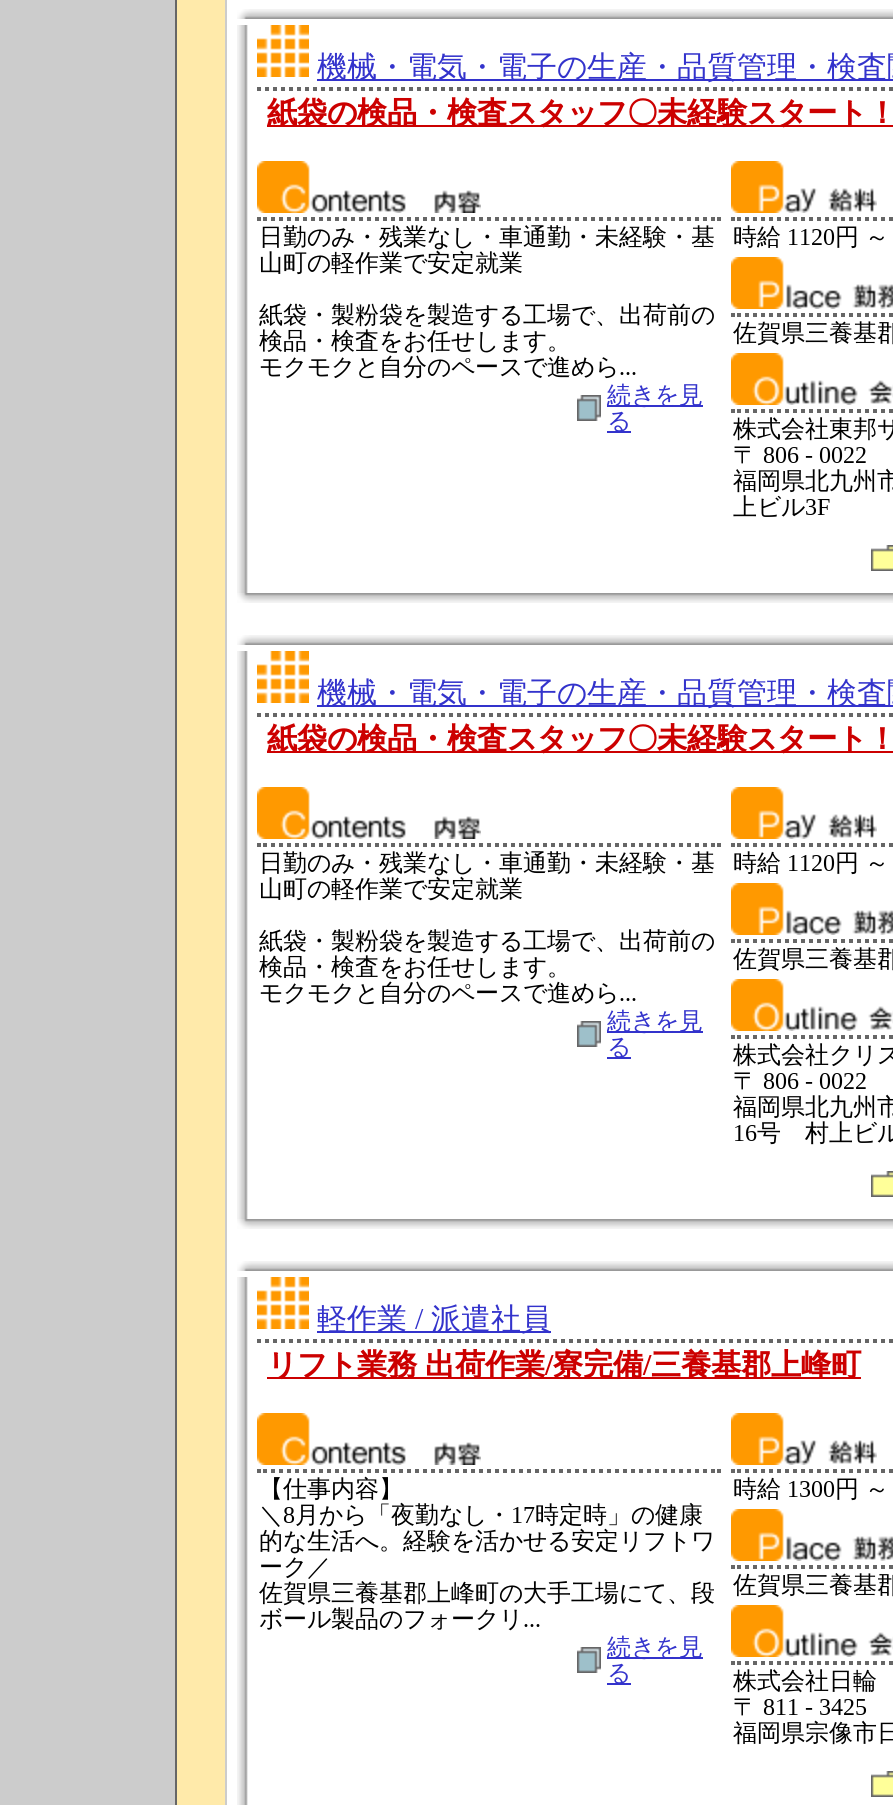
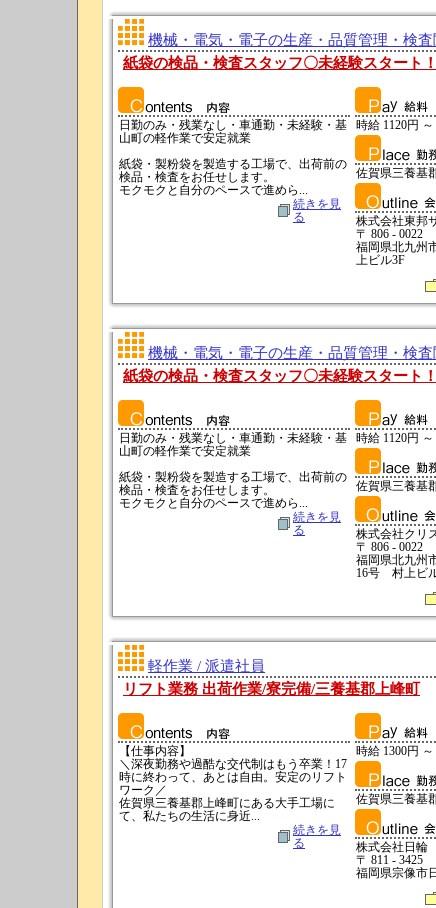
- ＼8月から「夜勤なし・17時定時」の健康
- 的な生活へ。経験を活かせる安定リフトワ
- ーク／
- 佐賀県三養基郡上峰町の大手工場にて、段
- ボール製品のフォークリ...
+ ＼深夜勤務や過酷な交代制はもう卒業！17
+ 時に終わって、あとは自由。安定のリフト
+ ワーク／
+ 佐賀県三養基郡上峰町にある大手工場に
+ て、私たちの生活に身近...
